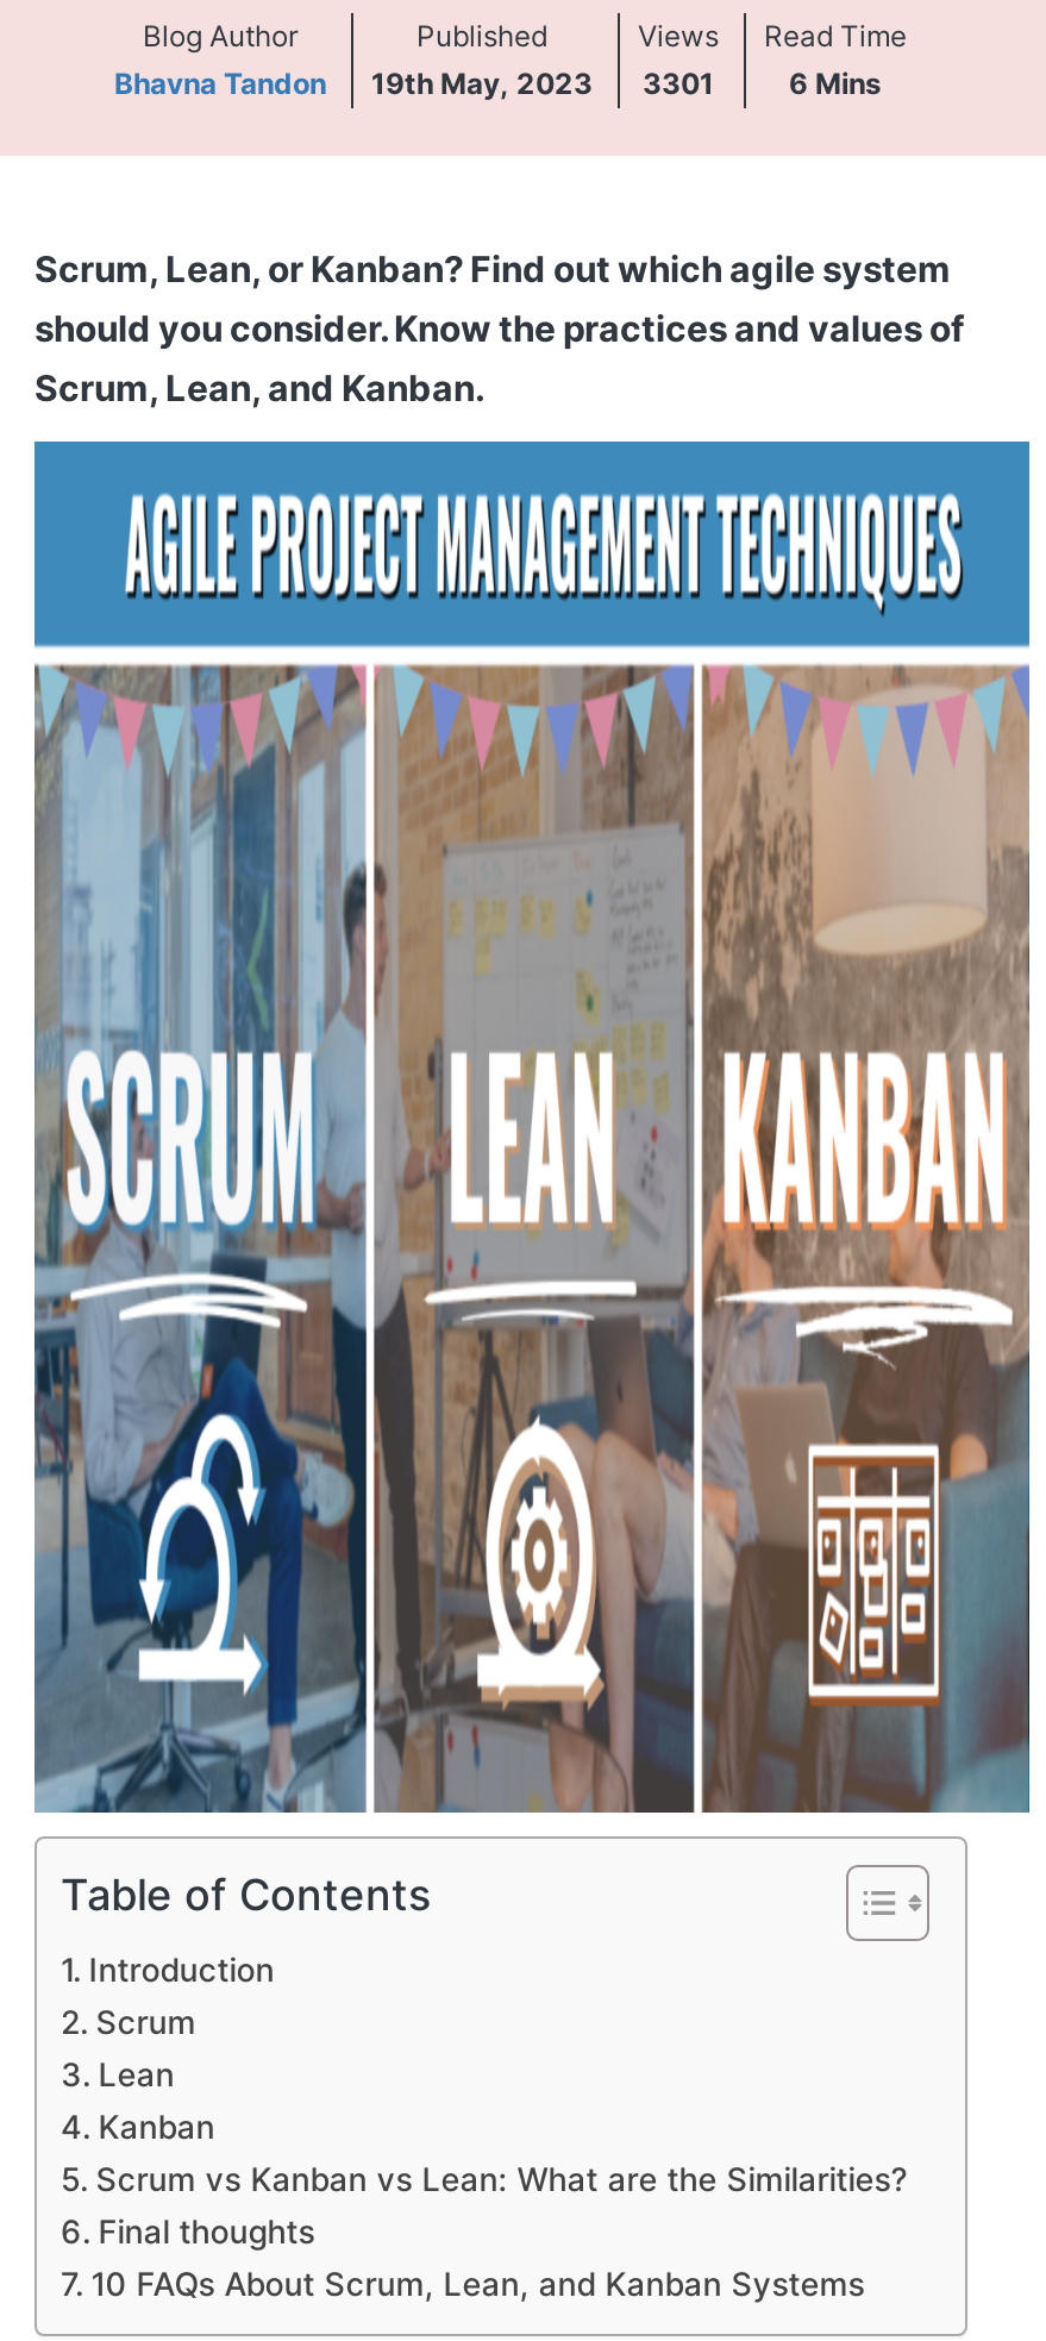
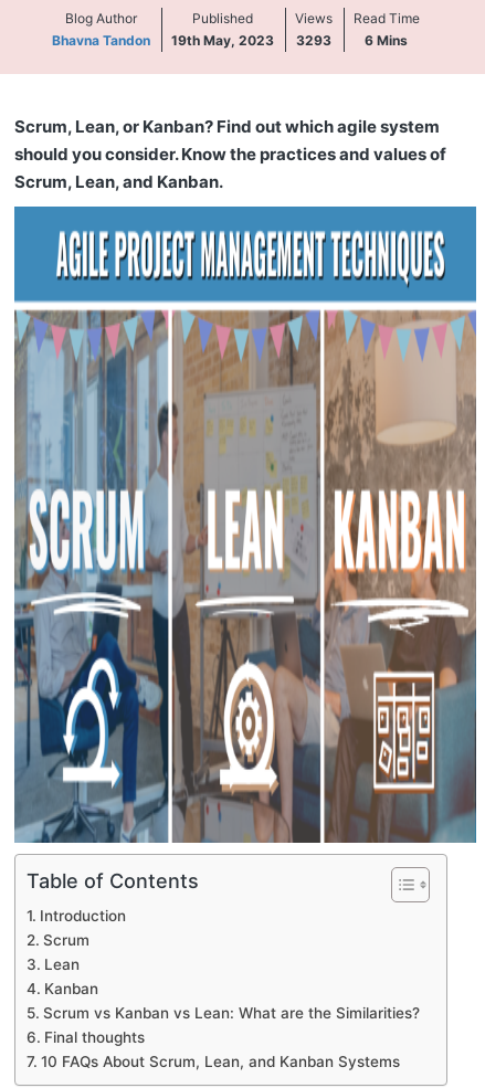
- Bhavna Tandon 19th May, 2023 3301
+ Bhavna Tandon 19th May, 2023 3293
